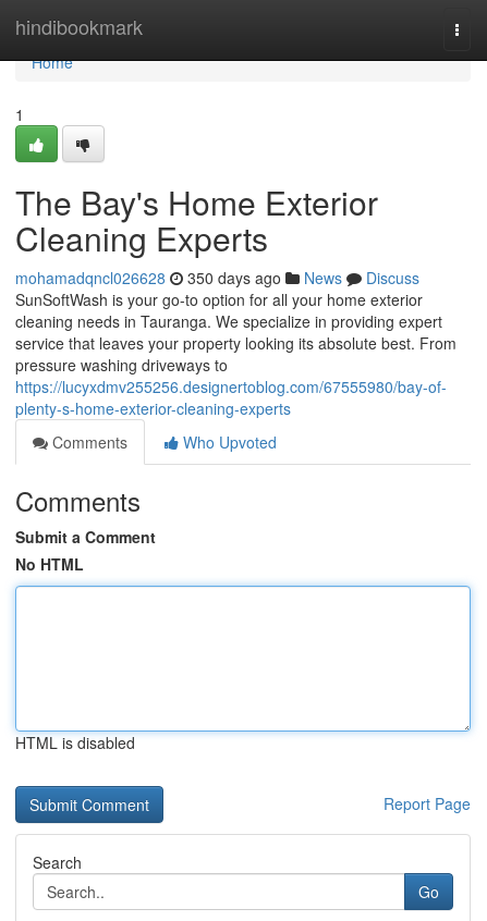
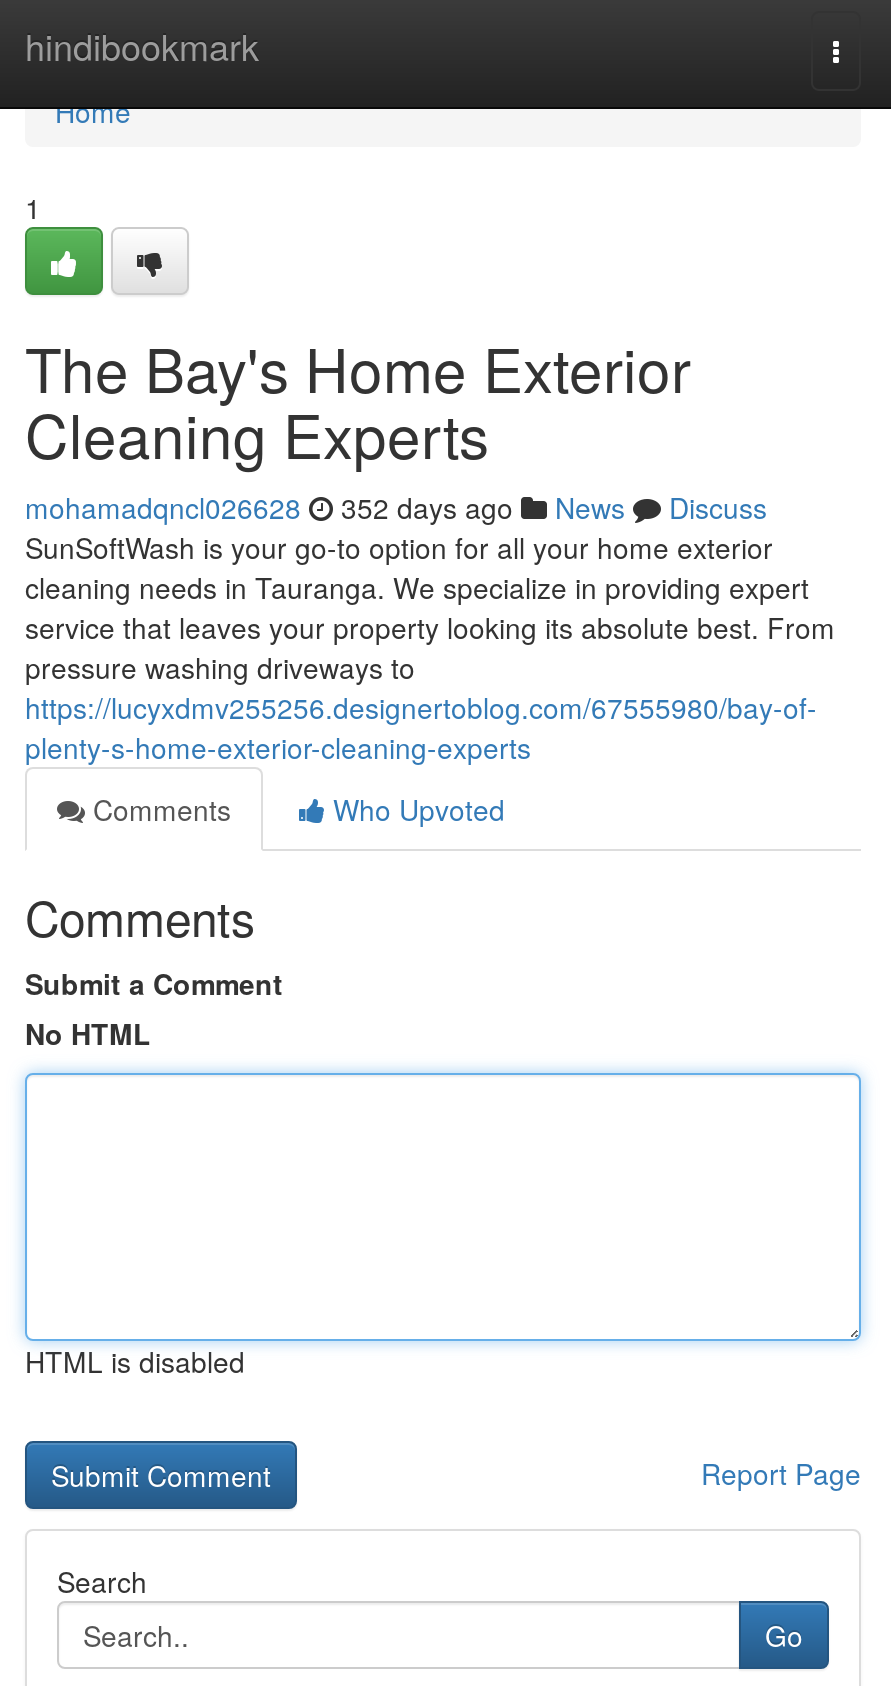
- mohamadqncl026628 350 days ago News Discuss
+ mohamadqncl026628 352 days ago News Discuss
